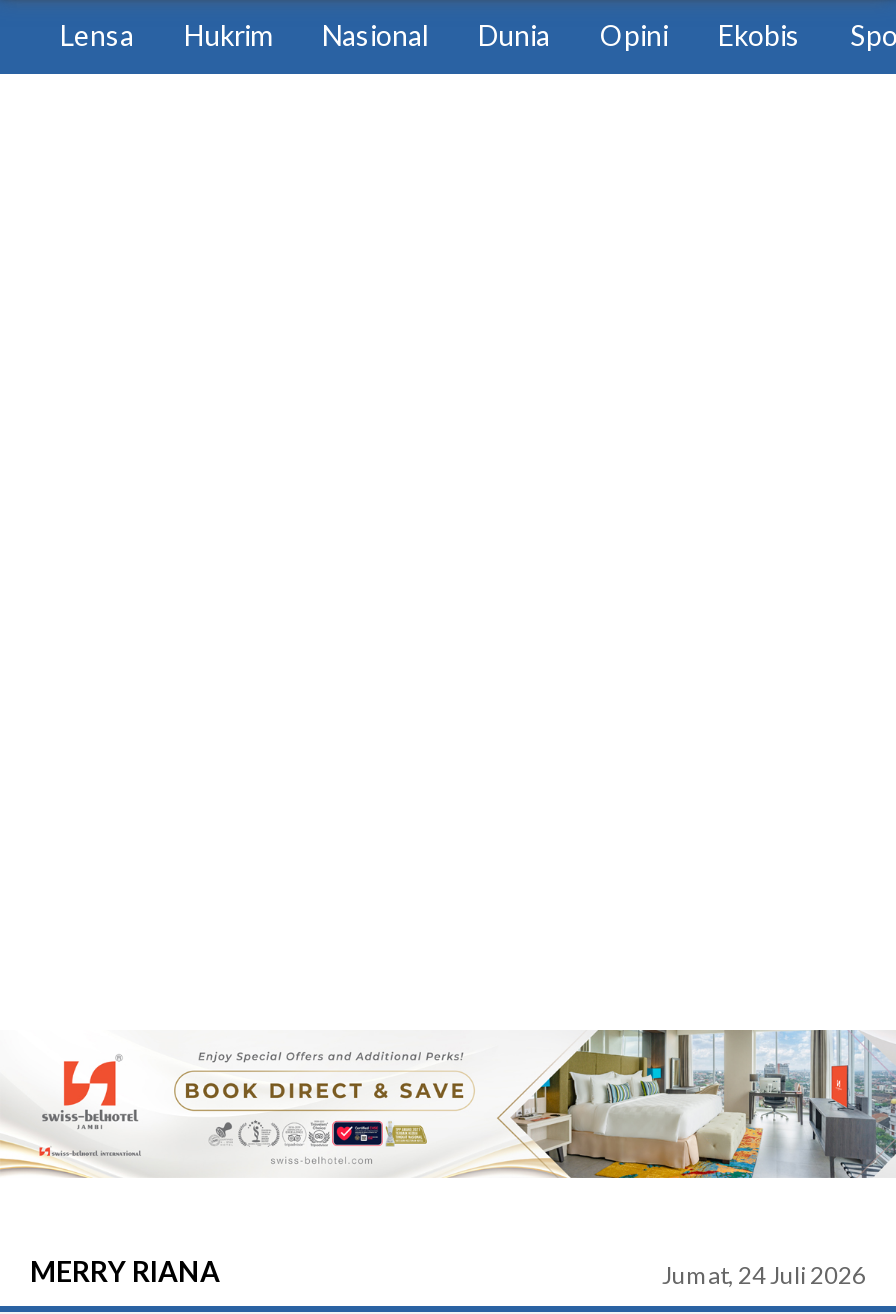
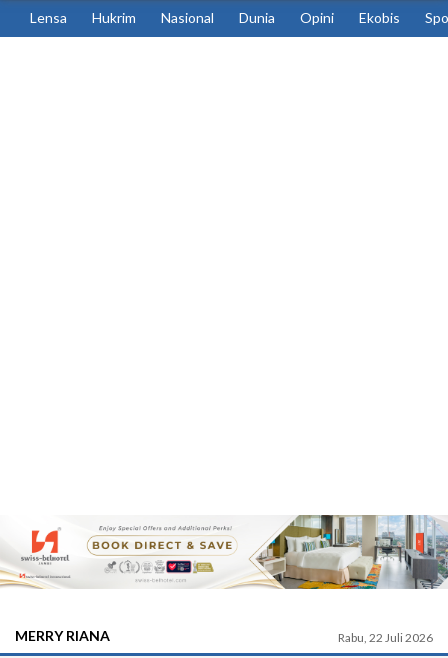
- Jumat, 24 Juli 2026
+ Rabu, 22 Juli 2026
